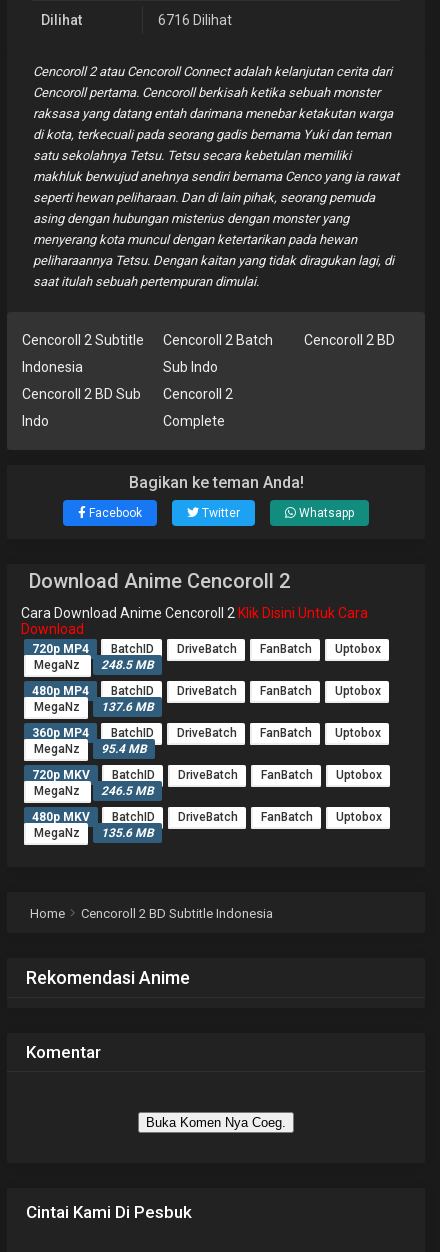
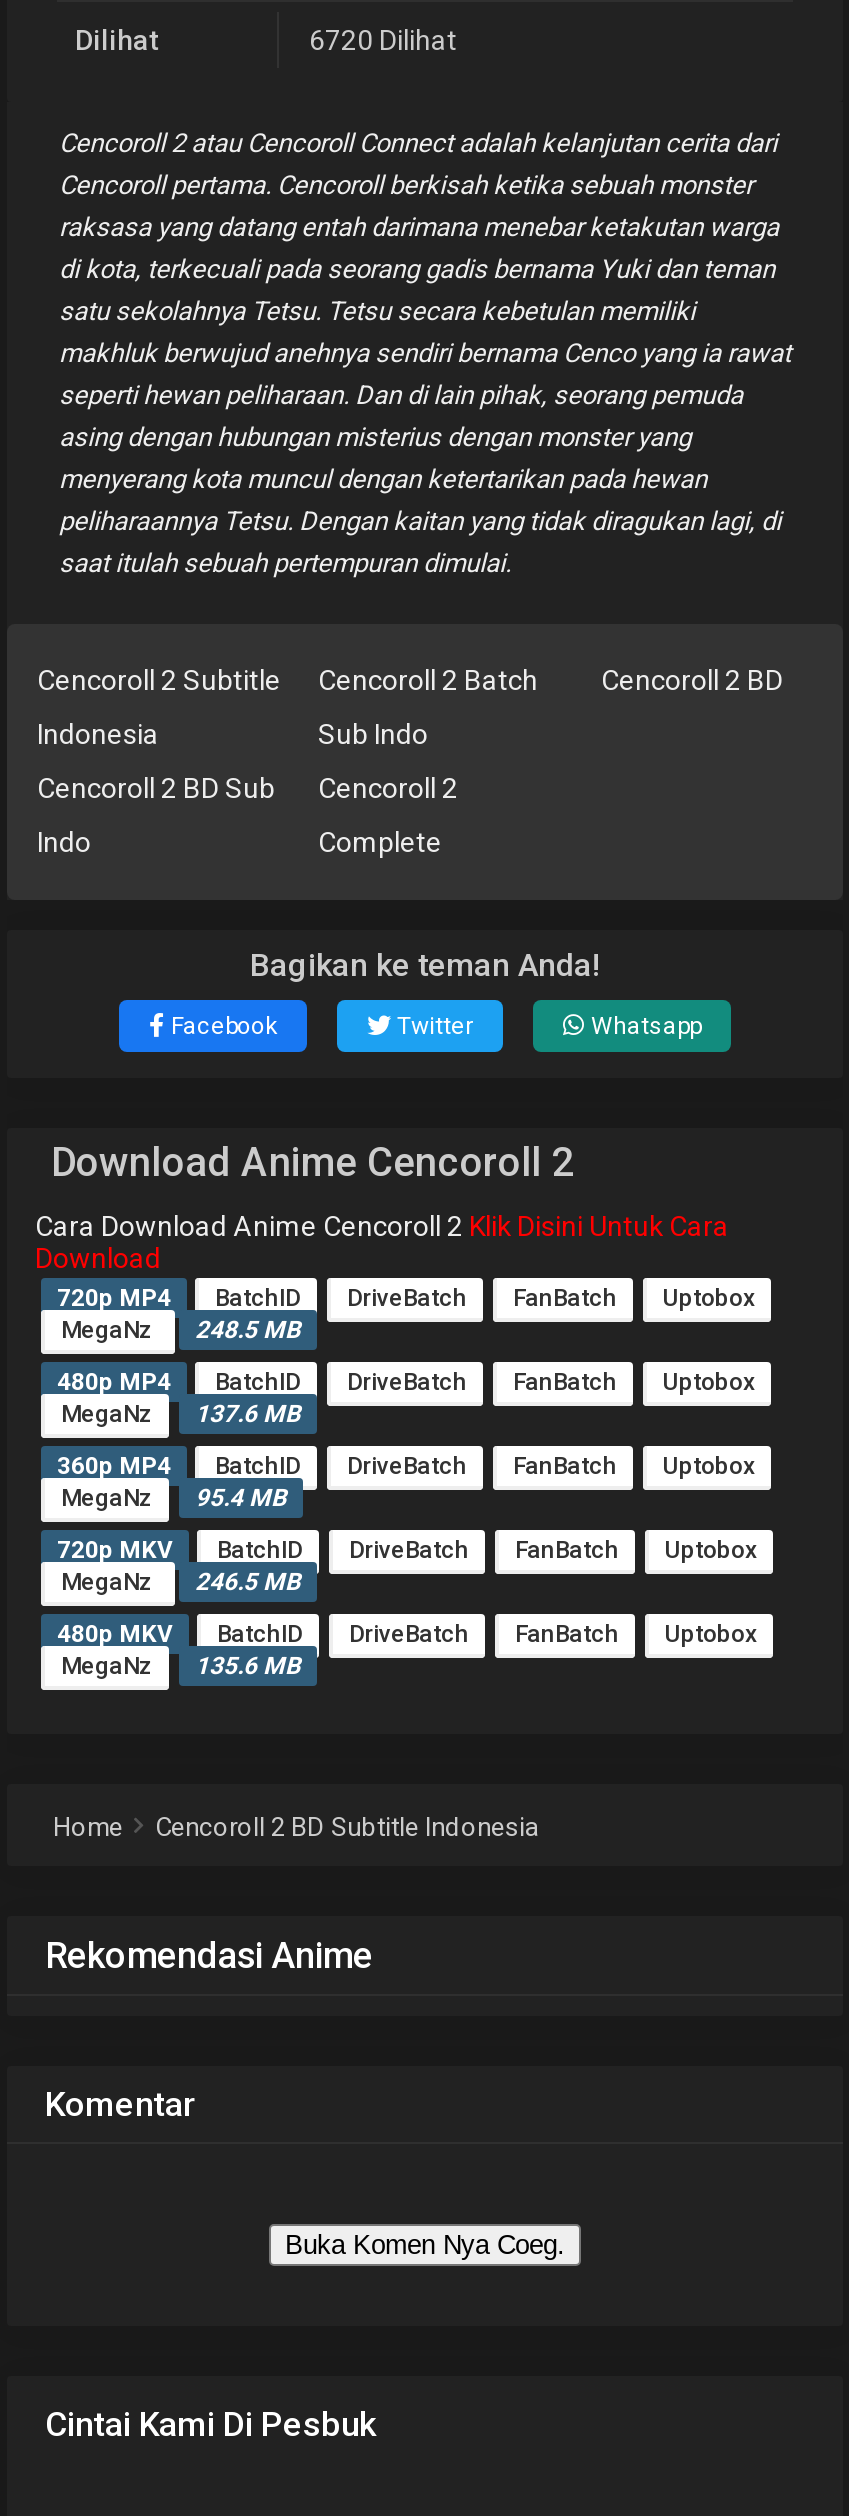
- 6716 Dilihat
+ 6720 Dilihat
